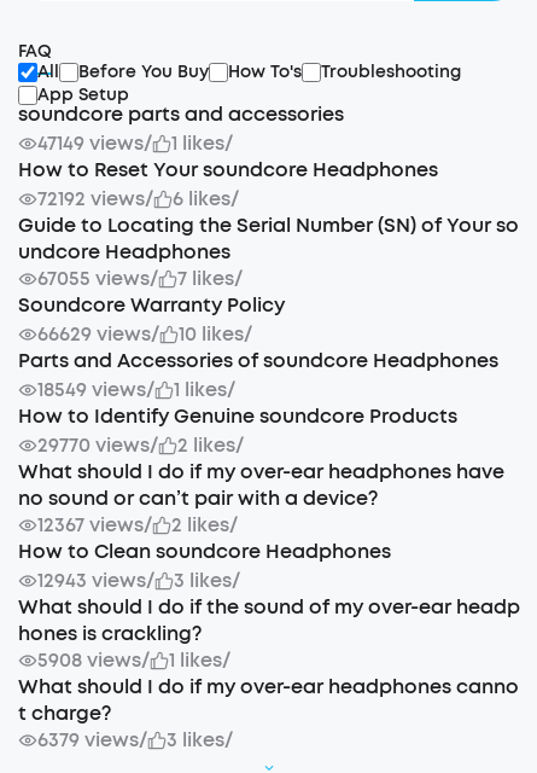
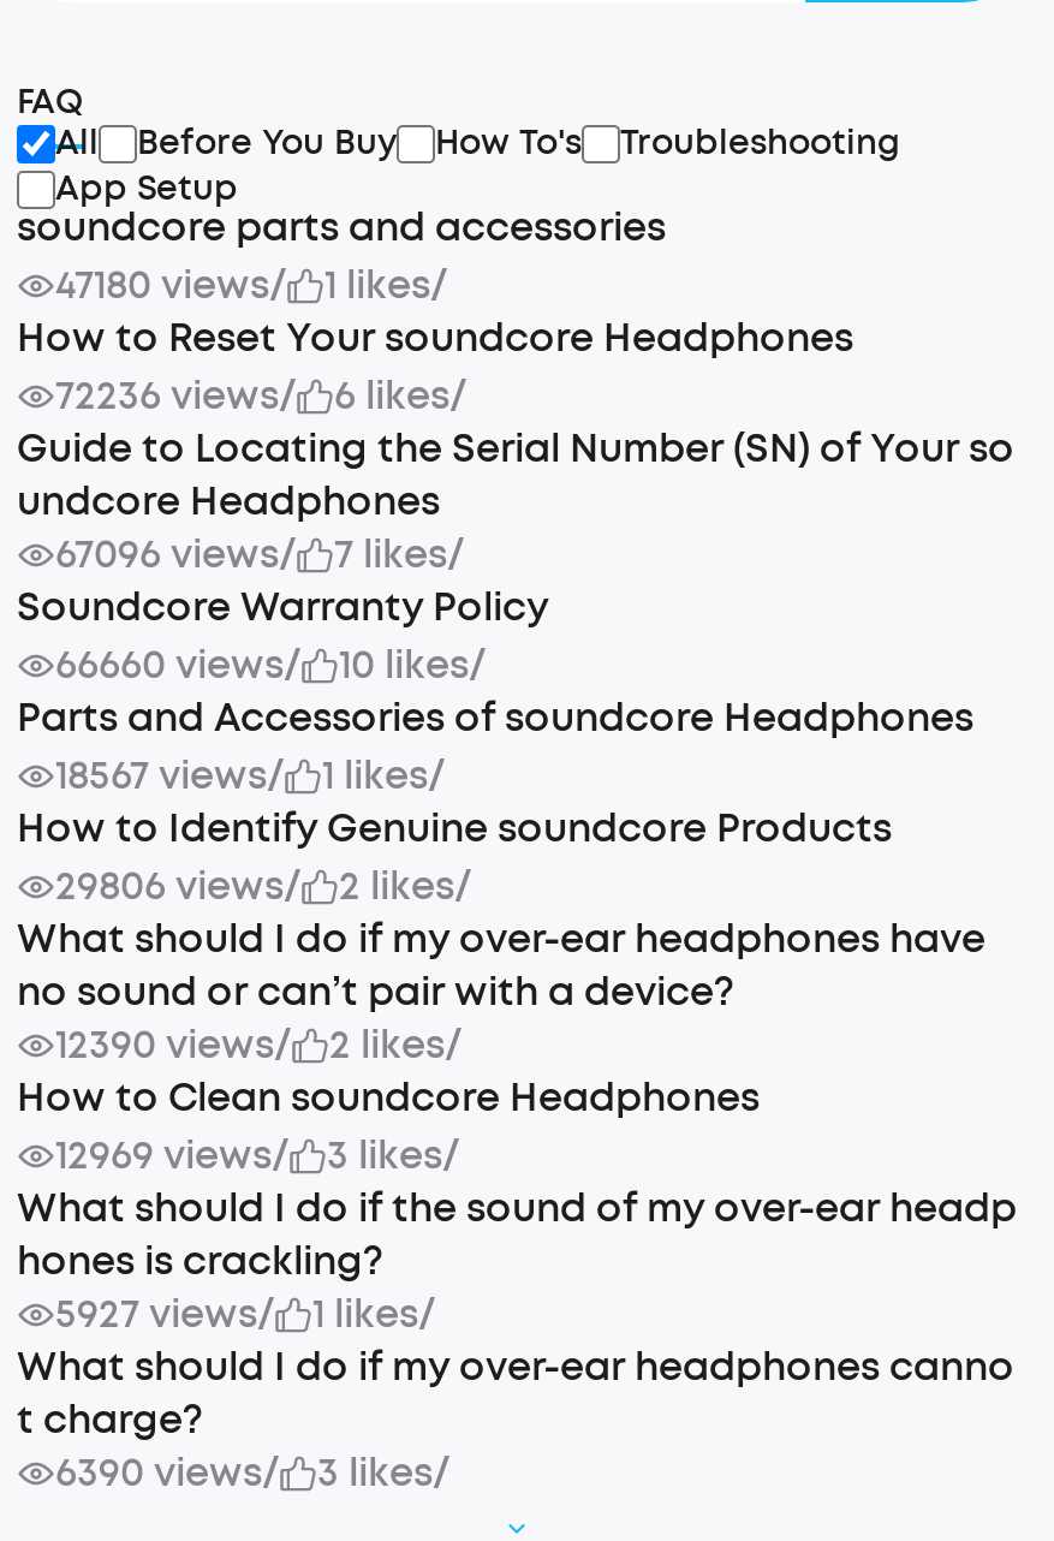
- 47149 views/
+ 47180 views/

- 72192 views/
+ 72236 views/

- 67055 views/ 7 likes/
+ 67096 views/ 7 likes/

- 66629 views/ 10 likes/
+ 66660 views/ 10 likes/

- 18549 views/
+ 18567 views/

- 29770 views/ 2 likes/
+ 29806 views/ 2 likes/

- 12367 views/ 2 likes/
+ 12390 views/ 2 likes/

- 12943 views/
+ 12969 views/

- 5908 views/
+ 5927 views/

- 6379 views/
+ 6390 views/
